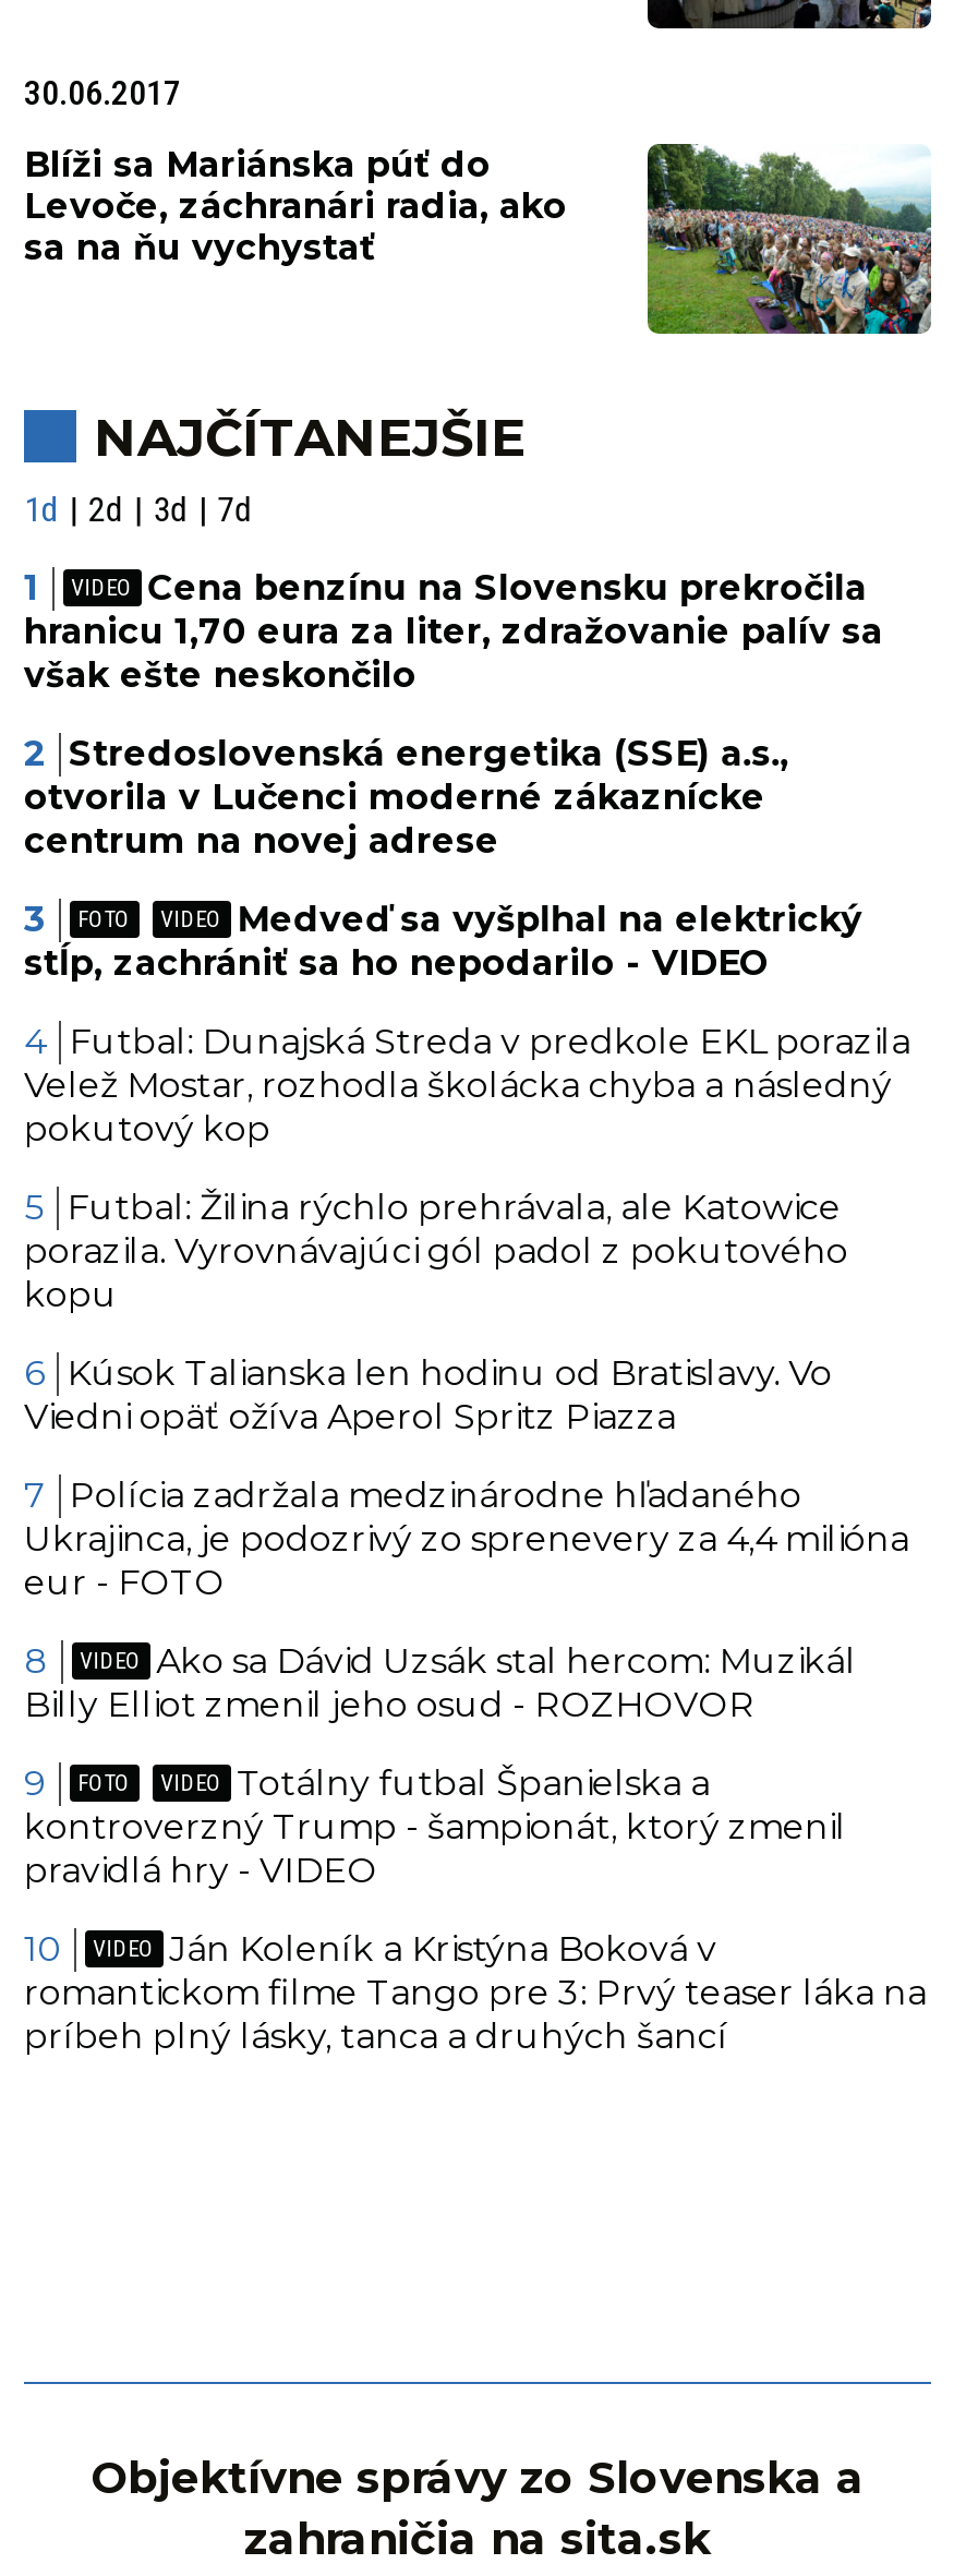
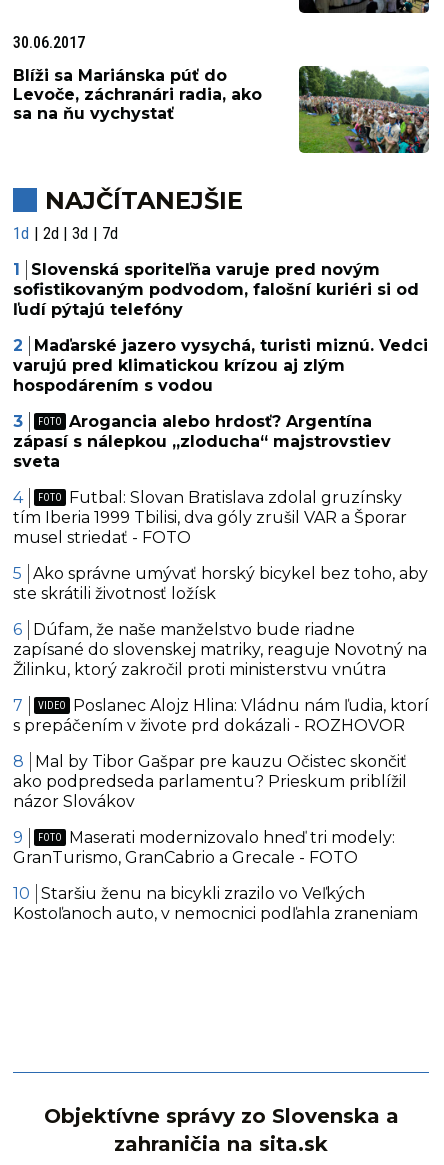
- Cena benzínu na Slovensku prekročila
- hranicu 1,70 eura za liter, zdražovanie palív sa
- však ešte neskončilo
+ Slovenská sporiteľňa varuje pred novým
+ sofistikovaným podvodom, falošní kuriéri si od
+ ľudí pýtajú telefóny

- Stredoslovenská energetika (SSE) a.s.,
- otvorila v Lučenci moderné zákaznícke
- centrum na novej adrese
+ Maďarské jazero vysychá, turisti miznú. Vedci
+ varujú pred klimatickou krízou aj zlým
+ hospodárením s vodou

- Medveď sa vyšplhal na elektrický
- stĺp, zachrániť sa ho nepodarilo - VIDEO
+ Arogancia alebo hrdosť? Argentína
+ zápasí s nálepkou „zloducha“ majstrovstiev
+ sveta

- Futbal: Dunajská Streda v predkole EKL porazila
- Velež Mostar, rozhodla školácka chyba a následný
- pokutový kop
+ Futbal: Slovan Bratislava zdolal gruzínsky
+ tím Iberia 1999 Tbilisi, dva góly zrušil VAR a Šporar
+ musel striedať - FOTO

- Futbal: Žilina rýchlo prehrávala, ale Katowice
- porazila. Vyrovnávajúci gól padol z pokutového
- kopu
+ Ako správne umývať horský bicykel bez toho, aby
+ ste skrátili životnosť ložísk

- Kúsok Talianska len hodinu od Bratislavy. Vo
- Viedni opäť ožíva Aperol Spritz Piazza
+ Dúfam, že naše manželstvo bude riadne
+ zapísané do slovenskej matriky, reaguje Novotný na
+ Žilinku, ktorý zakročil proti ministerstvu vnútra

- Polícia zadržala medzinárodne hľadaného
- Ukrajinca, je podozrivý zo sprenevery za 4,4 milióna
- eur - FOTO
+ Poslanec Alojz Hlina: Vládnu nám ľudia, ktorí
+ s prepáčením v živote prd dokázali - ROZHOVOR

- Ako sa Dávid Uzsák stal hercom: Muzikál
- Billy Elliot zmenil jeho osud - ROZHOVOR
+ Mal by Tibor Gašpar pre kauzu Očistec skončiť
+ ako podpredseda parlamentu? Prieskum priblížil
+ názor Slovákov

- Totálny futbal Španielska a
- kontroverzný Trump - šampionát, ktorý zmenil
- pravidlá hry - VIDEO
+ Maserati modernizovalo hneď tri modely:
+ GranTurismo, GranCabrio a Grecale - FOTO

- Ján Koleník a Kristýna Boková v
- romantickom filme Tango pre 3: Prvý teaser láka na
- príbeh plný lásky, tanca a druhých šancí
+ Staršiu ženu na bicykli zrazilo vo Veľkých
+ Kostoľanoch auto, v nemocnici podľahla zraneniam
